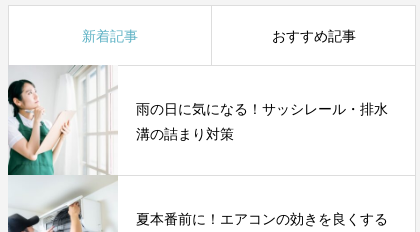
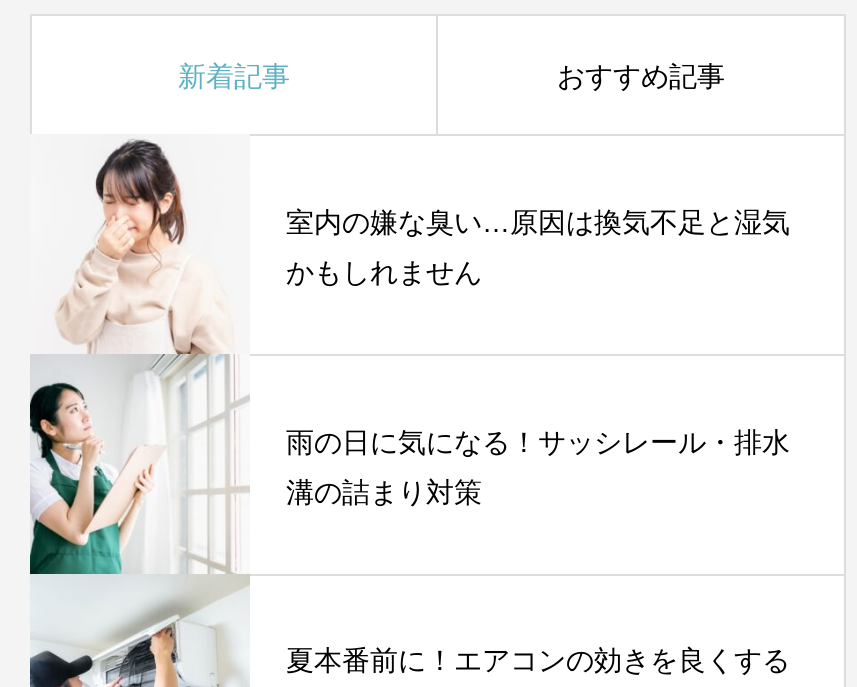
+ [image]
+ 室内の嫌な臭い…原因は換気不足と湿気
+ かもしれません
